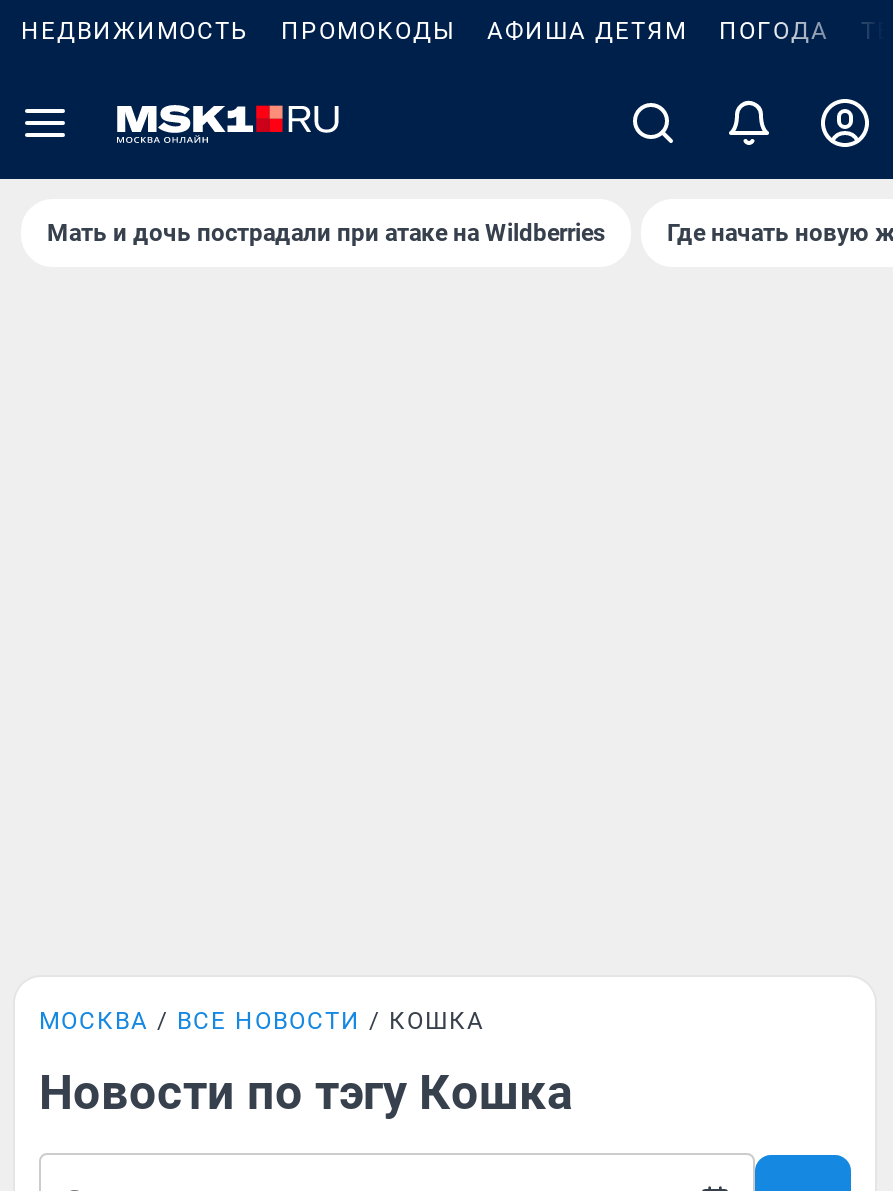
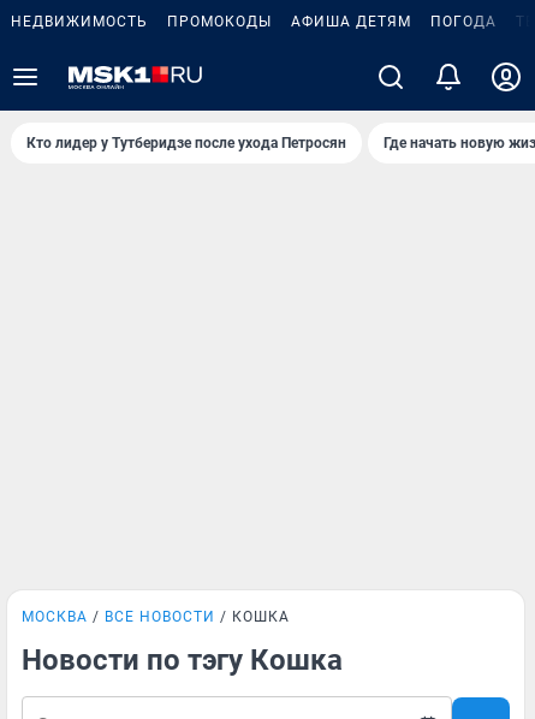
- Мать и дочь пострадали при атаке на Wildberries
+ Кто лидер у Тутберидзе после ухода Петросян
